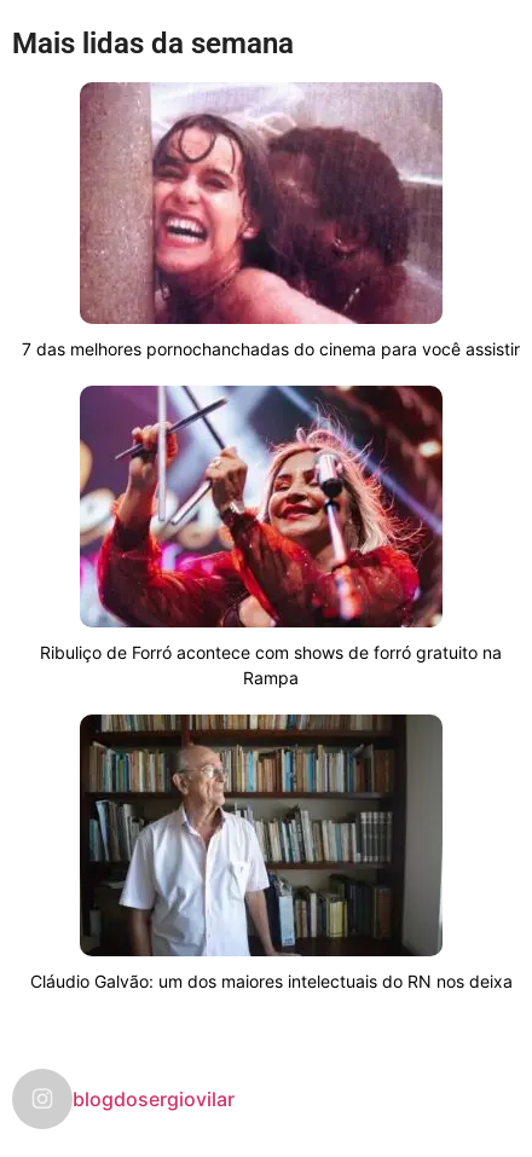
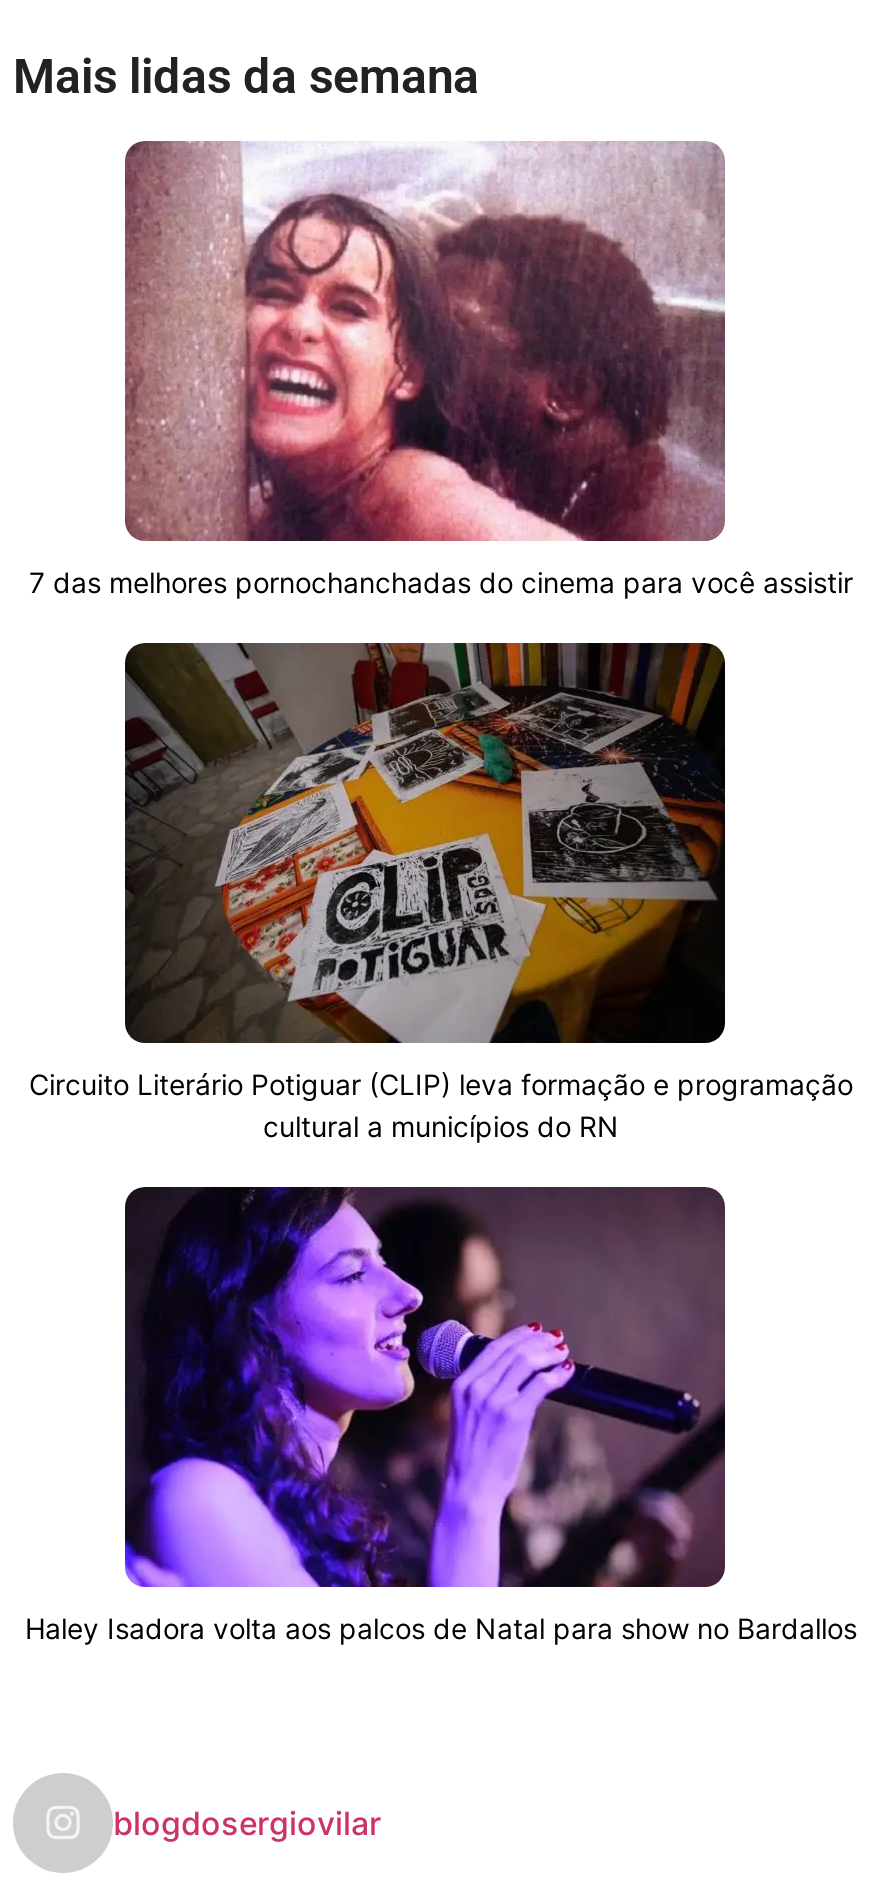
- [image]
- Ribuliço de Forró acontece com shows de forró gratuito na
- Rampa
+ [image]
+ Circuito Literário Potiguar (CLIP) leva formação e programação
+ cultural a municípios do RN

- [image]
- Cláudio Galvão: um dos maiores intelectuais do RN nos deixa
+ [image]
+ Haley Isadora volta aos palcos de Natal para show no Bardallos
